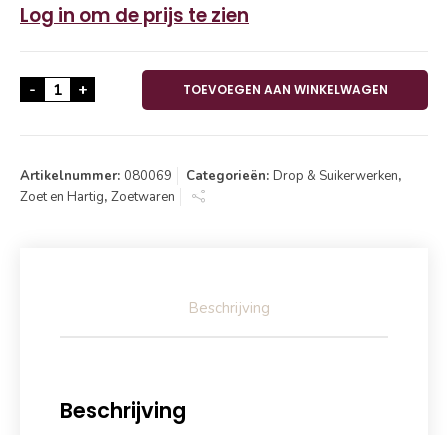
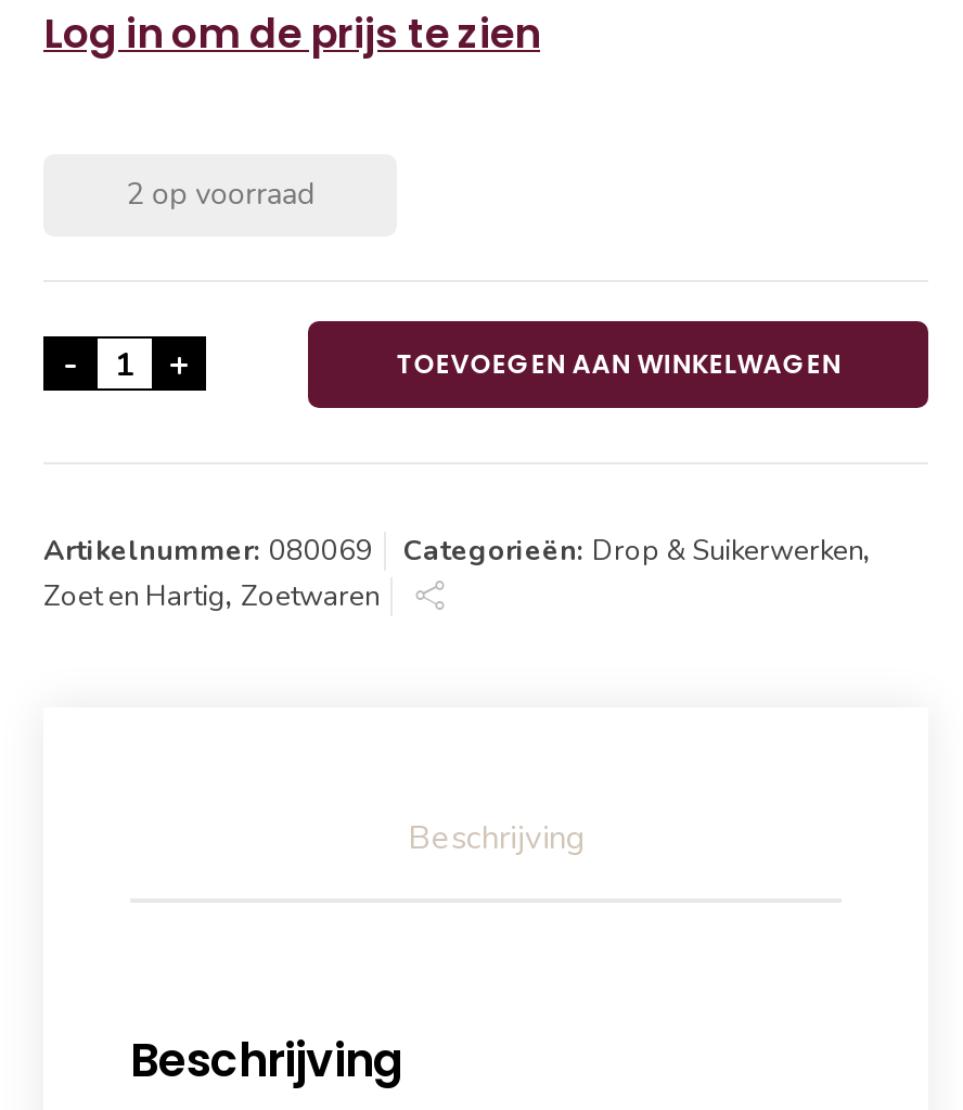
+ 2 op voorraad
